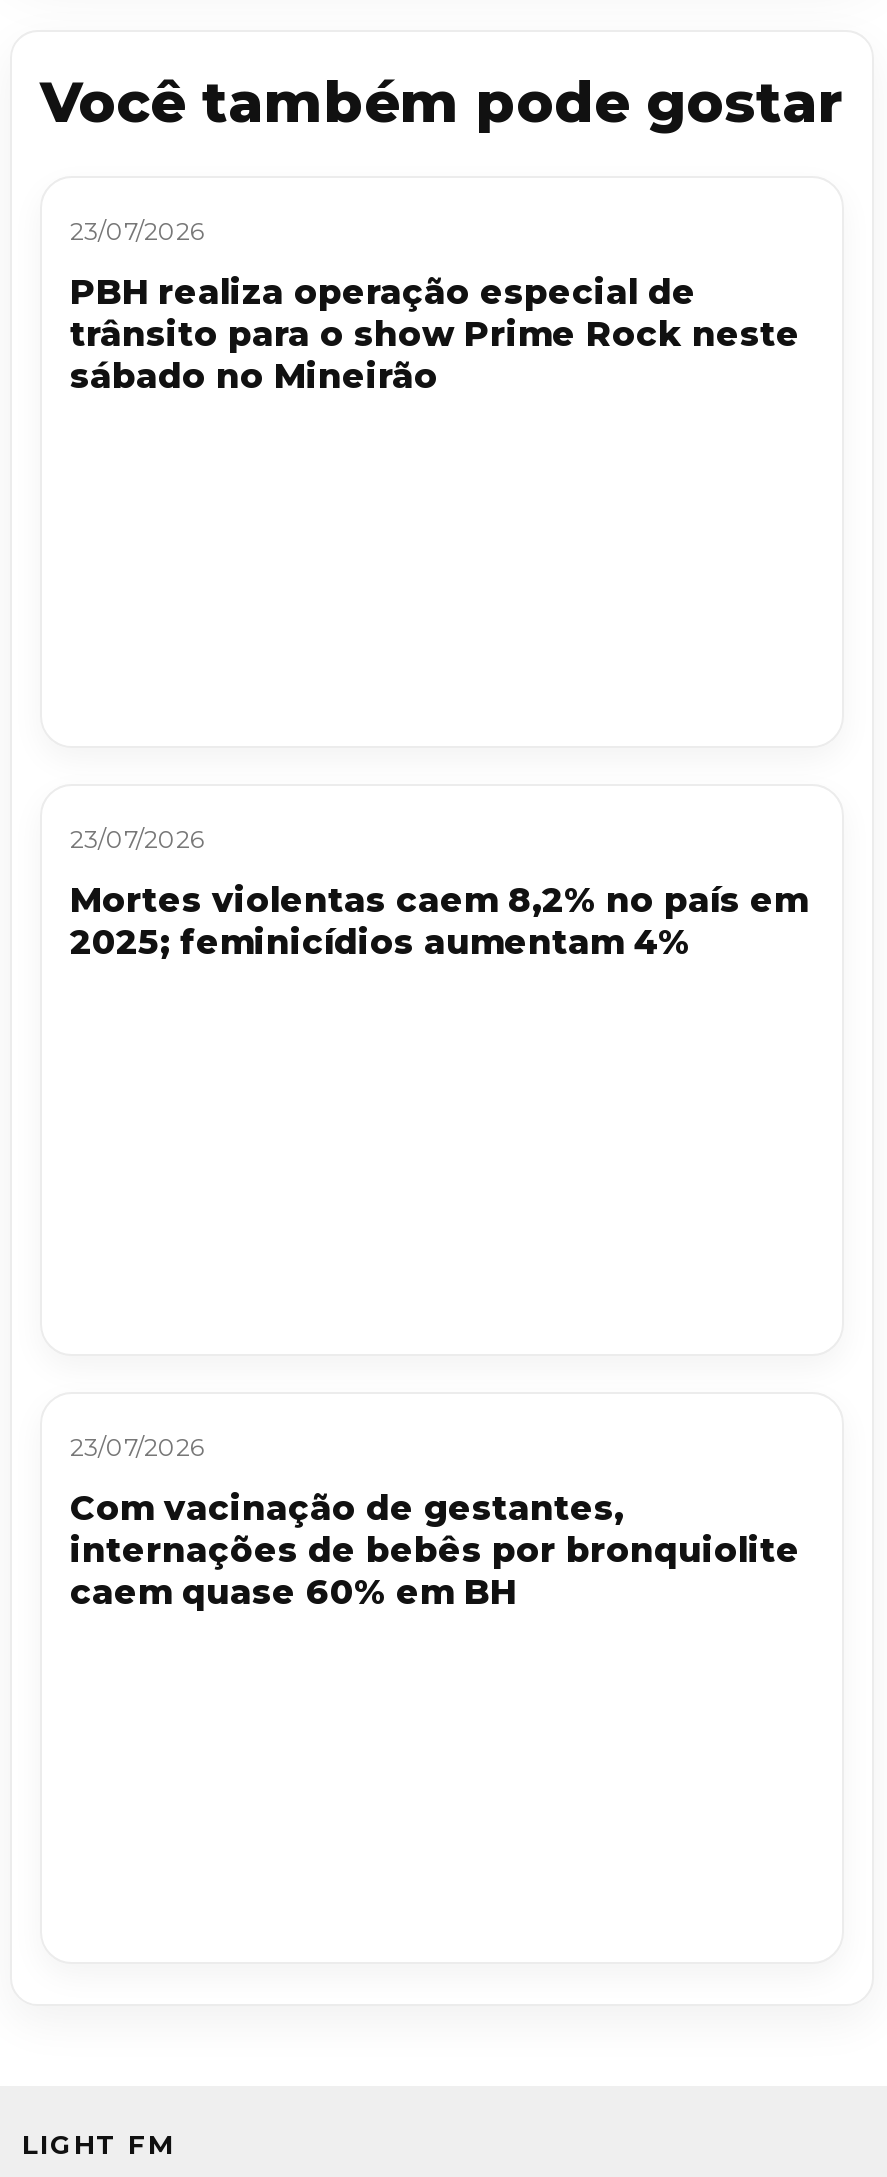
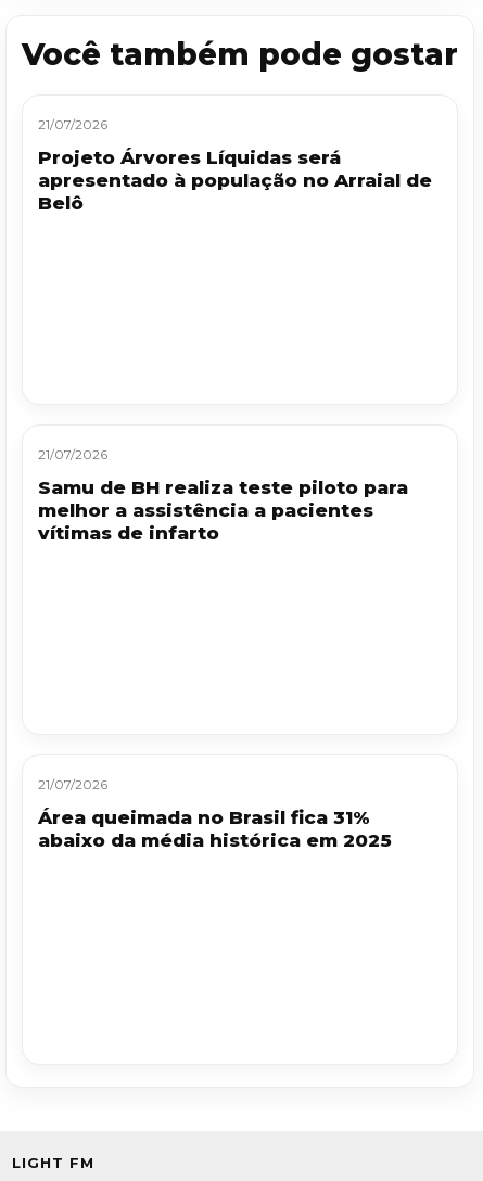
- 23/07/2026
+ 21/07/2026

- PBH realiza operação especial de
- trânsito para o show Prime Rock neste
- sábado no Mineirão
+ Projeto Árvores Líquidas será
+ apresentado à população no Arraial de
+ Belô

- 23/07/2026
+ 21/07/2026

- Mortes violentas caem 8,2% no país em
- 2025; feminicídios aumentam 4%
+ Samu de BH realiza teste piloto para
+ melhor a assistência a pacientes
+ vítimas de infarto

- 23/07/2026
+ 21/07/2026

- Com vacinação de gestantes,
- internações de bebês por bronquiolite
- caem quase 60% em BH
+ Área queimada no Brasil fica 31%
+ abaixo da média histórica em 2025
